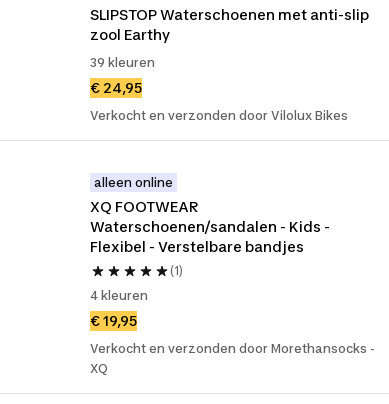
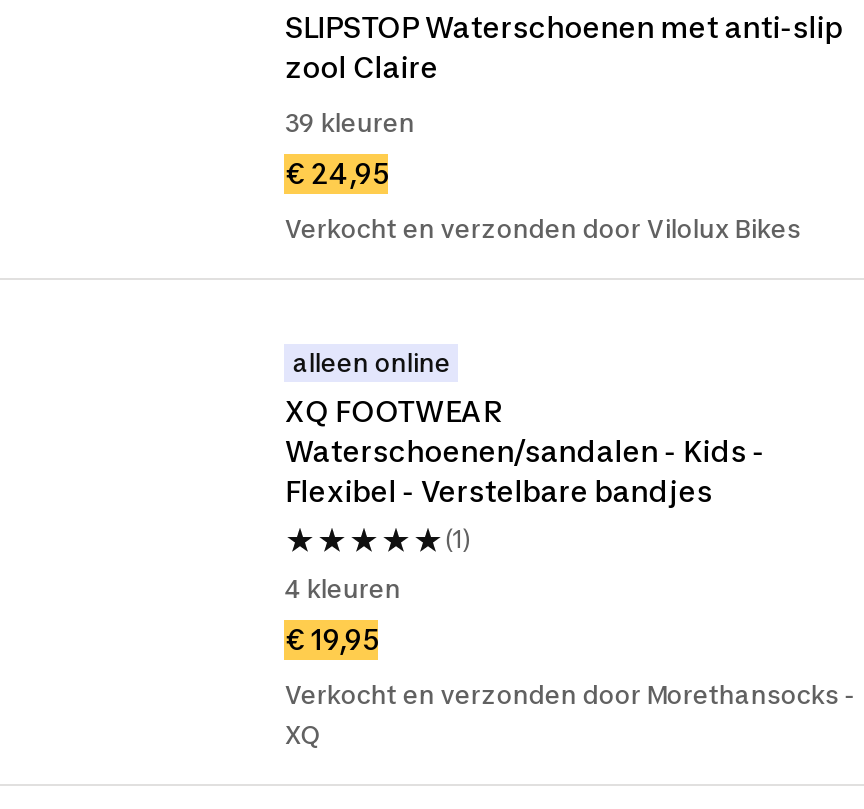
- zool Earthy
+ zool Claire
